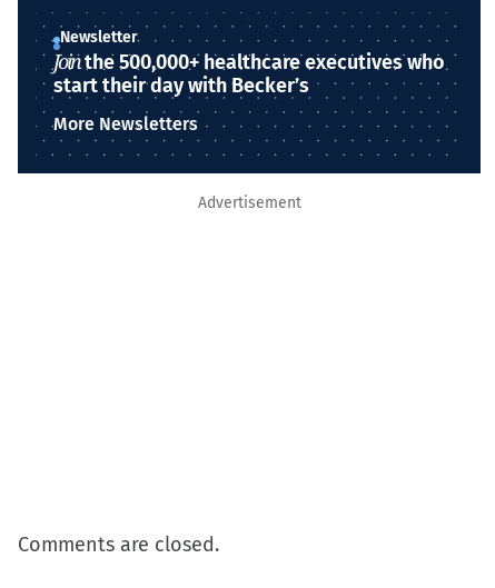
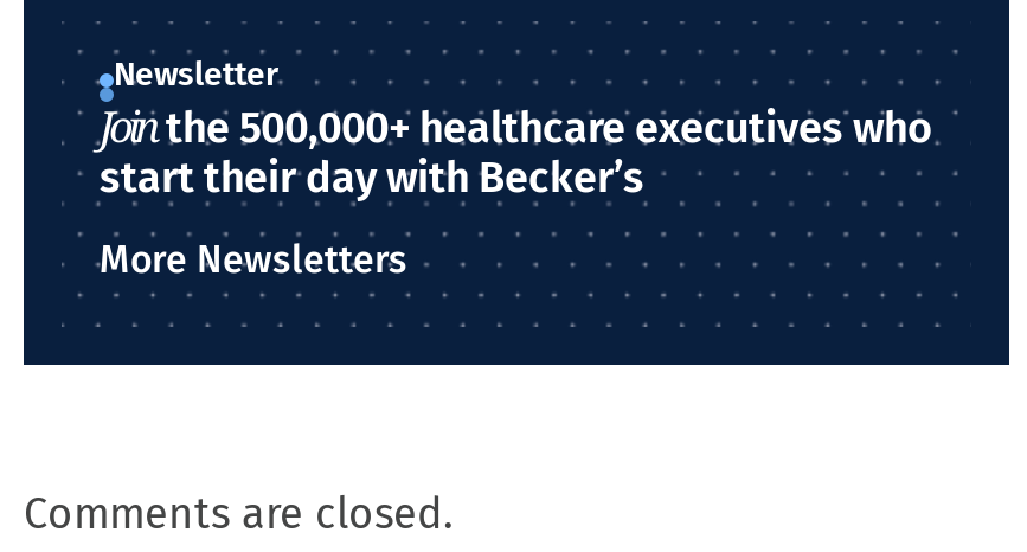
- Advertisement
